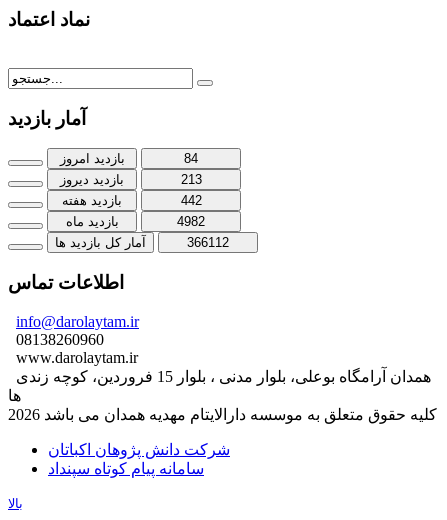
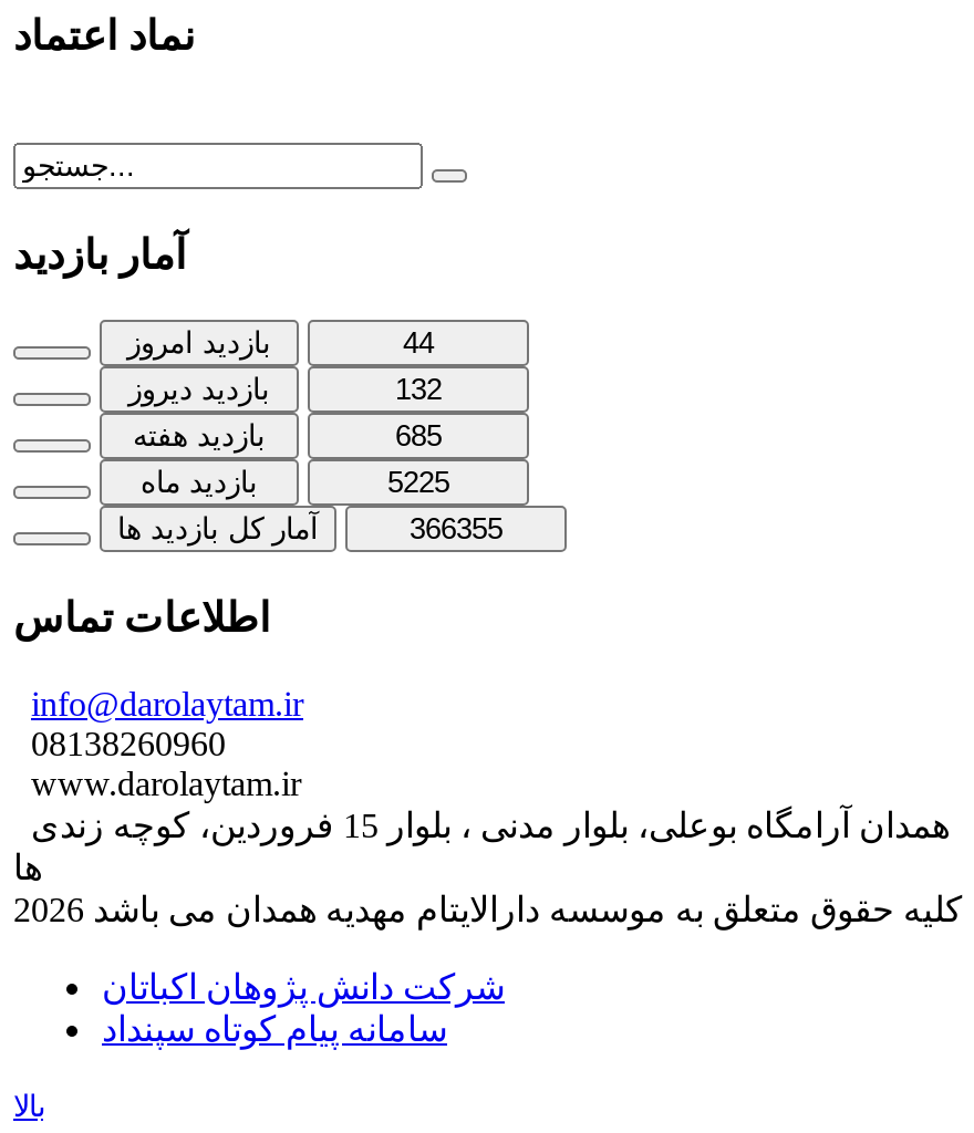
- 84
+ 44

- 213
+ 132

- 442
+ 685

- 4982
+ 5225

- 366112
+ 366355
